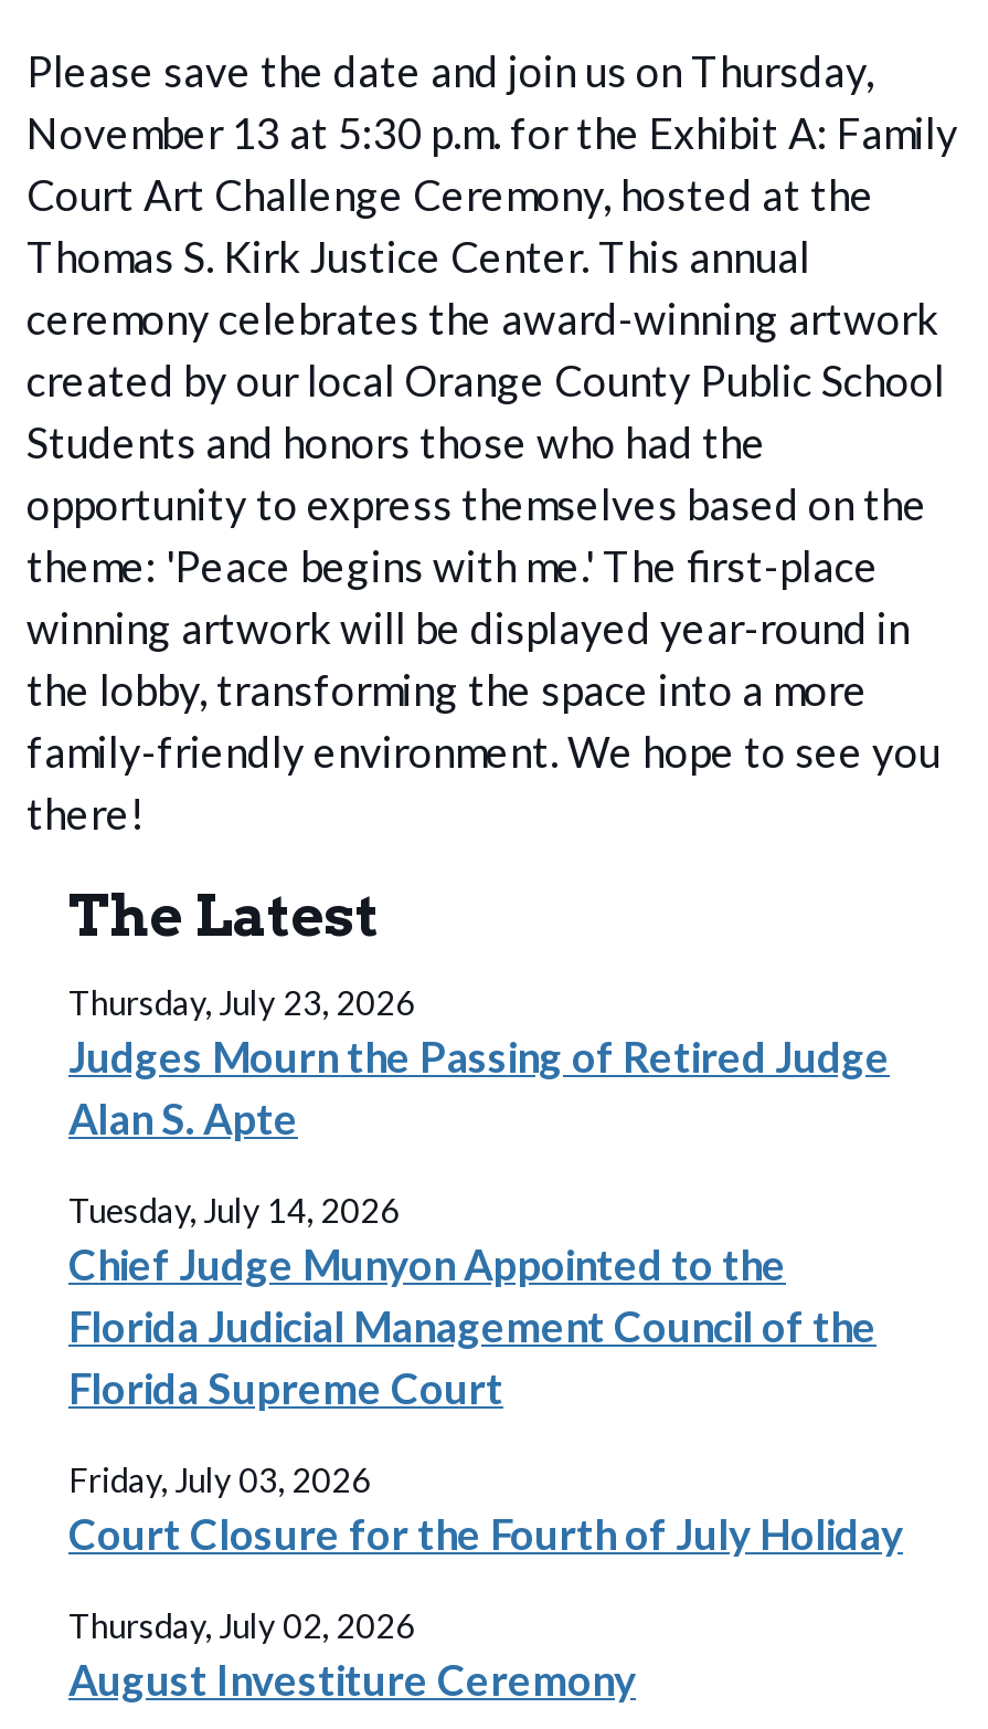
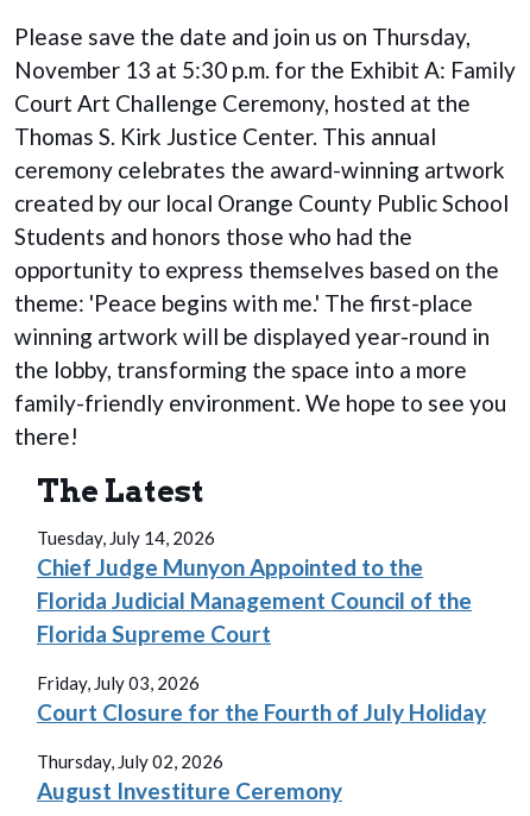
- Thursday, July 23, 2026
- Judges Mourn the Passing of Retired Judge
- Alan S. Apte
